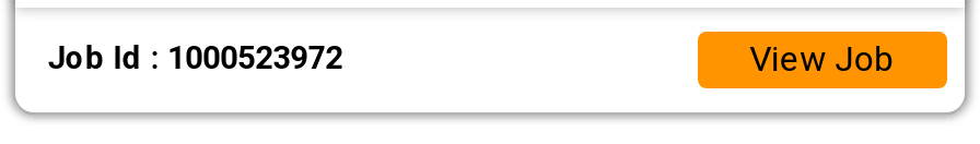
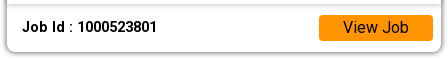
- Job Id : 1000523972
+ Job Id : 1000523801
